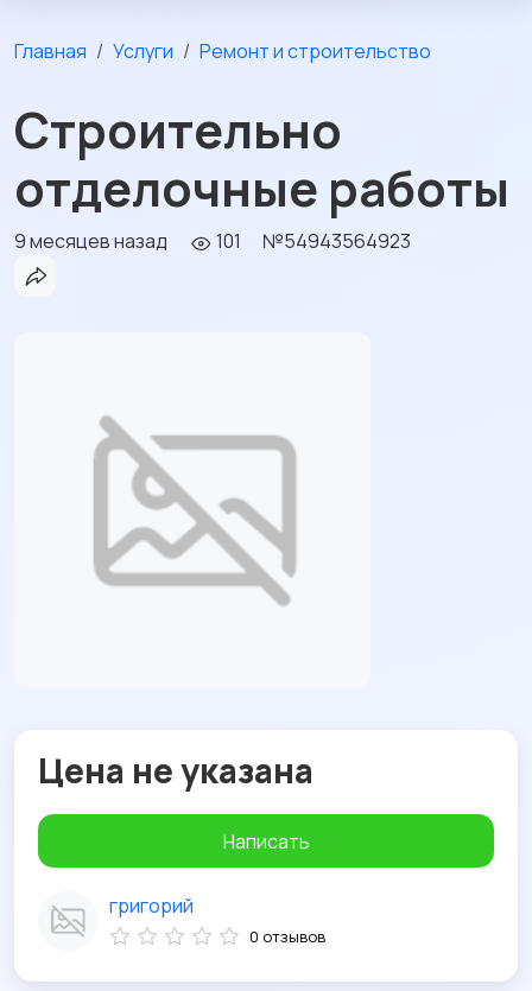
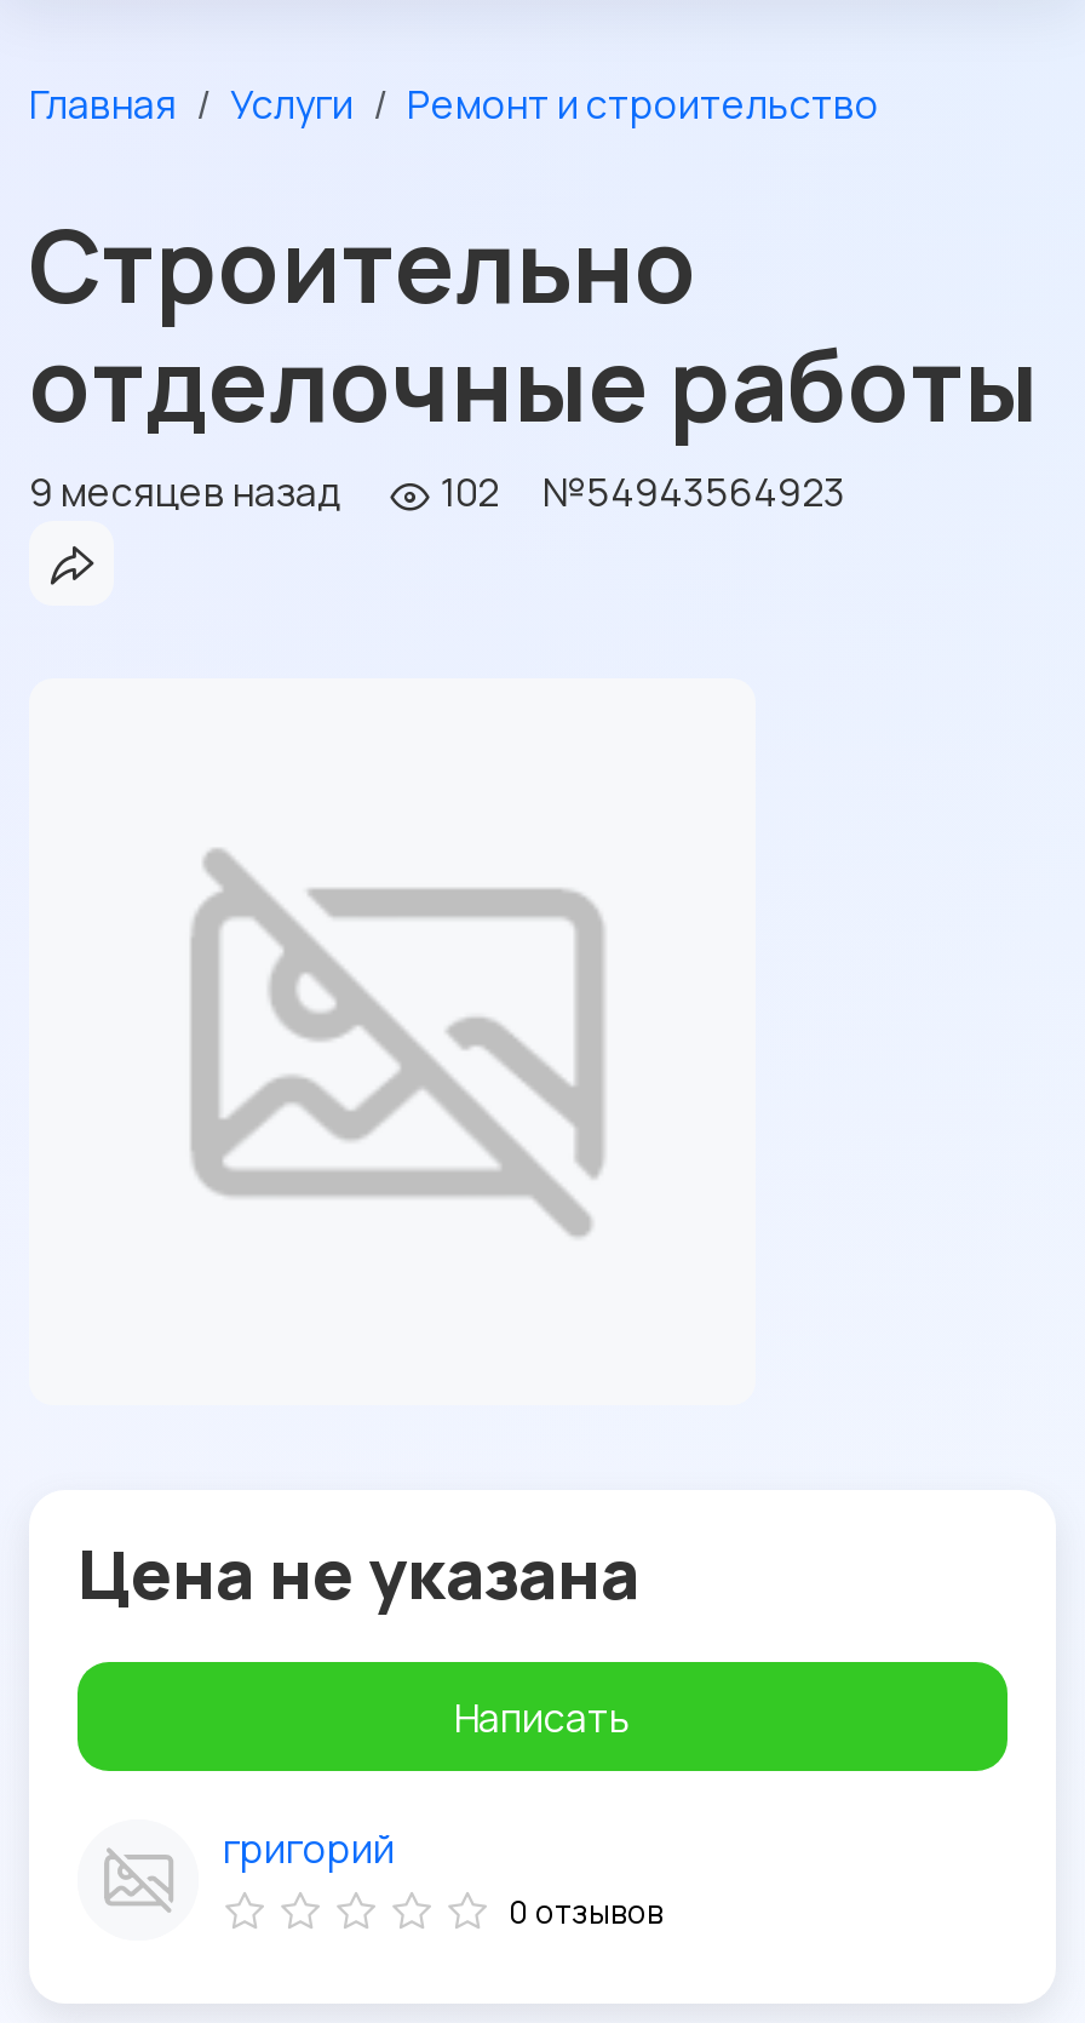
- 9 месяцев назад 101 №54943564923
+ 9 месяцев назад 102 №54943564923
